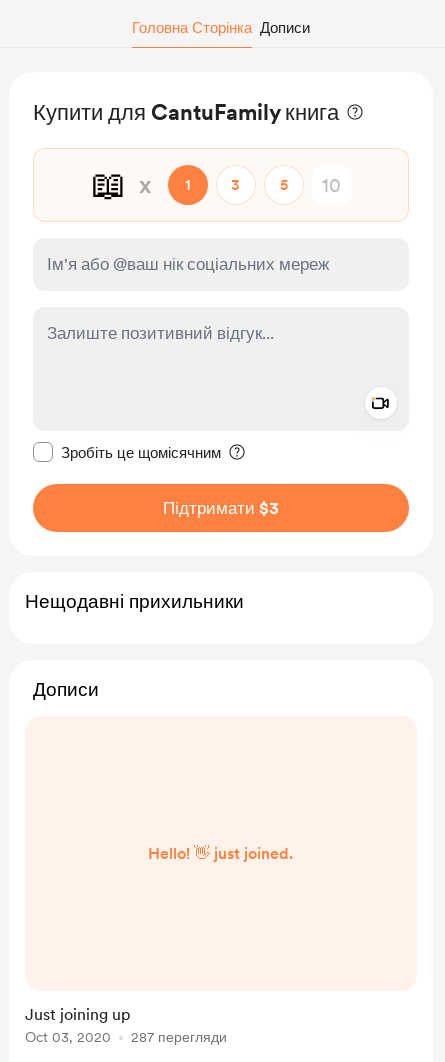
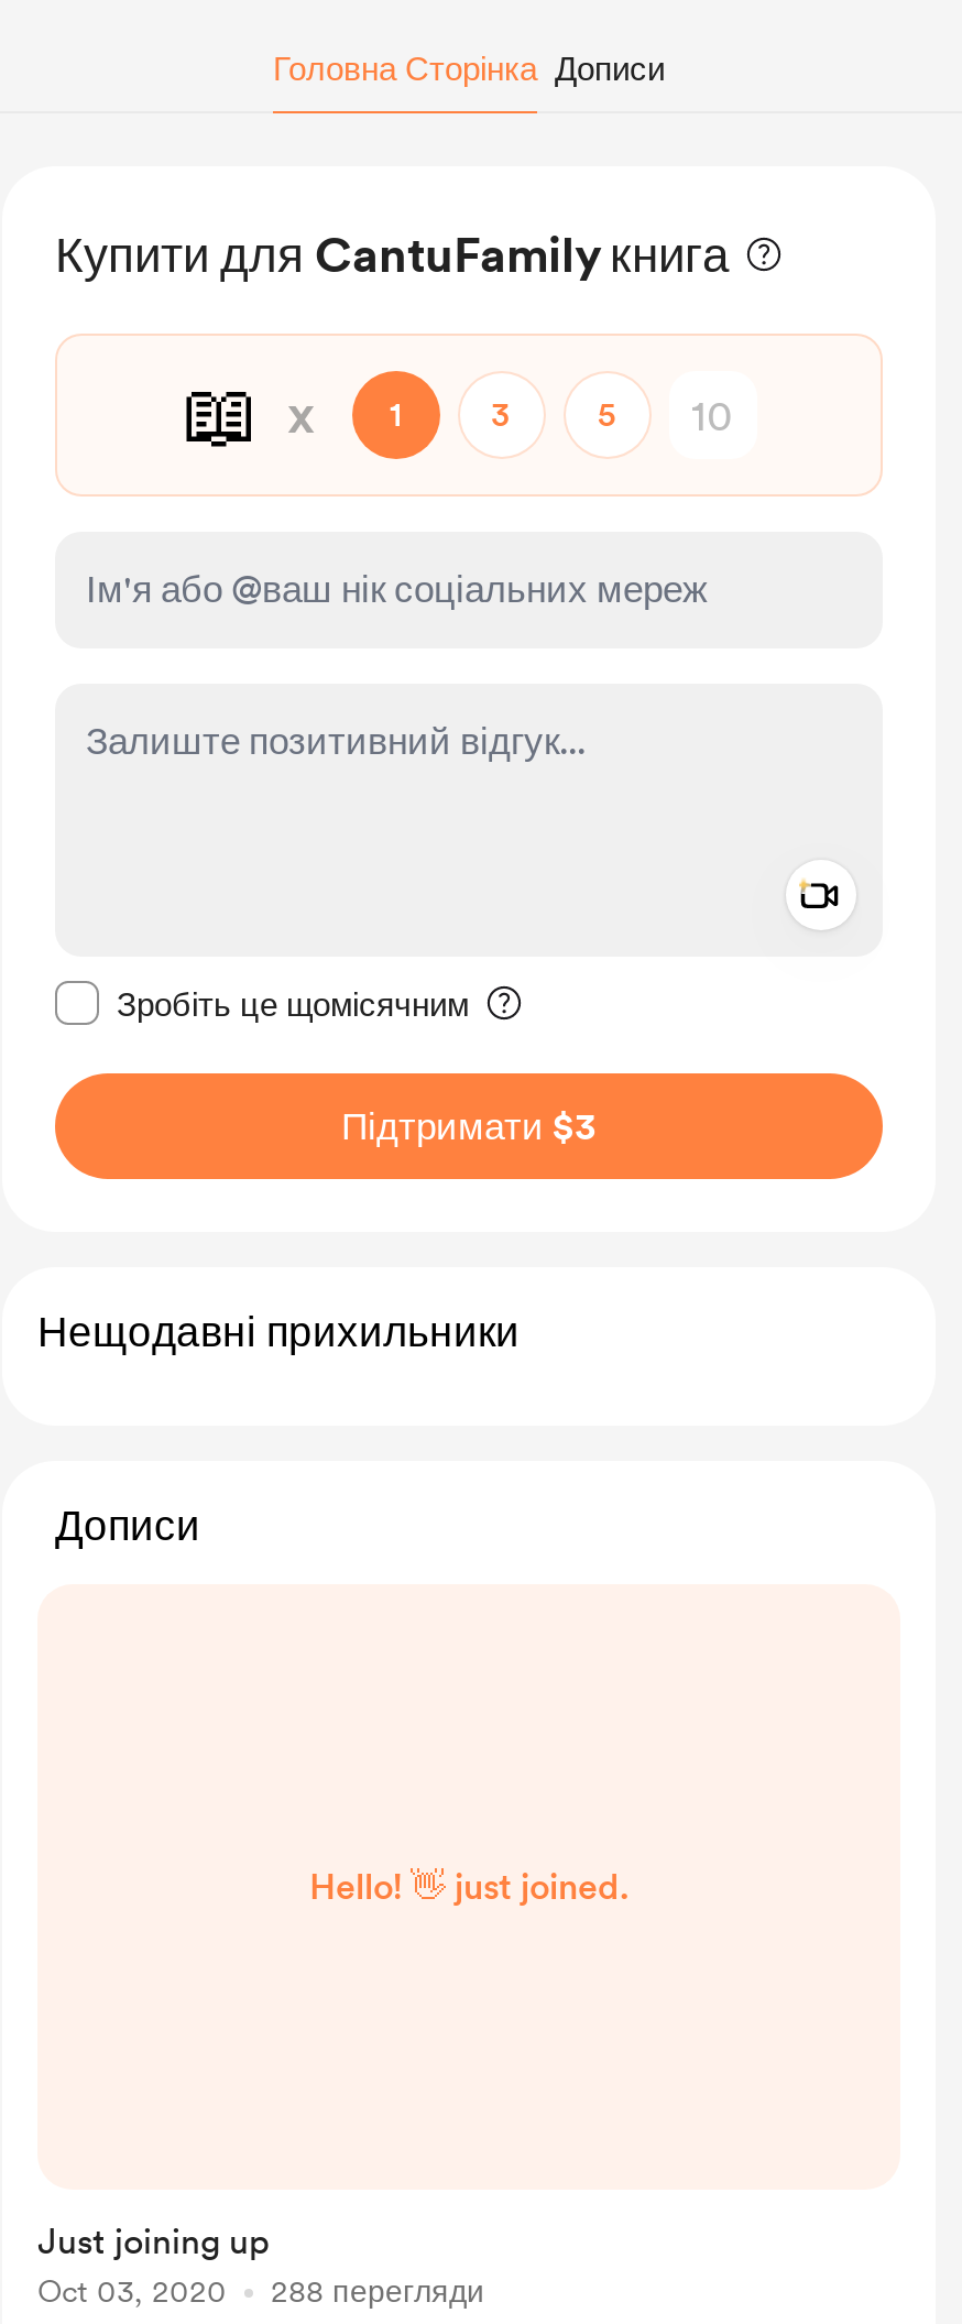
- Oct 03, 2020 287 перегляди
+ Oct 03, 2020 288 перегляди
